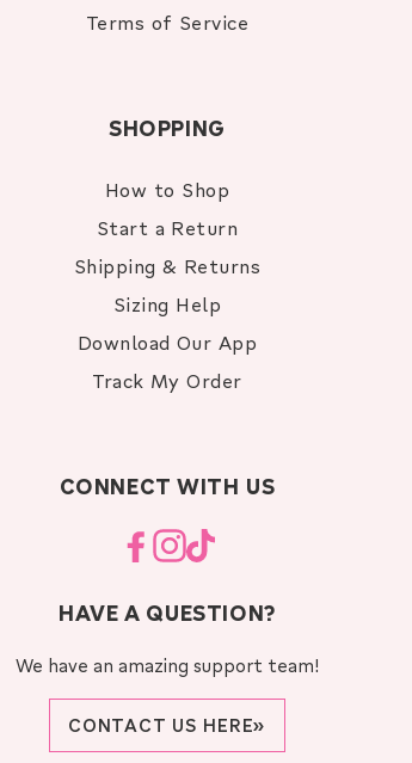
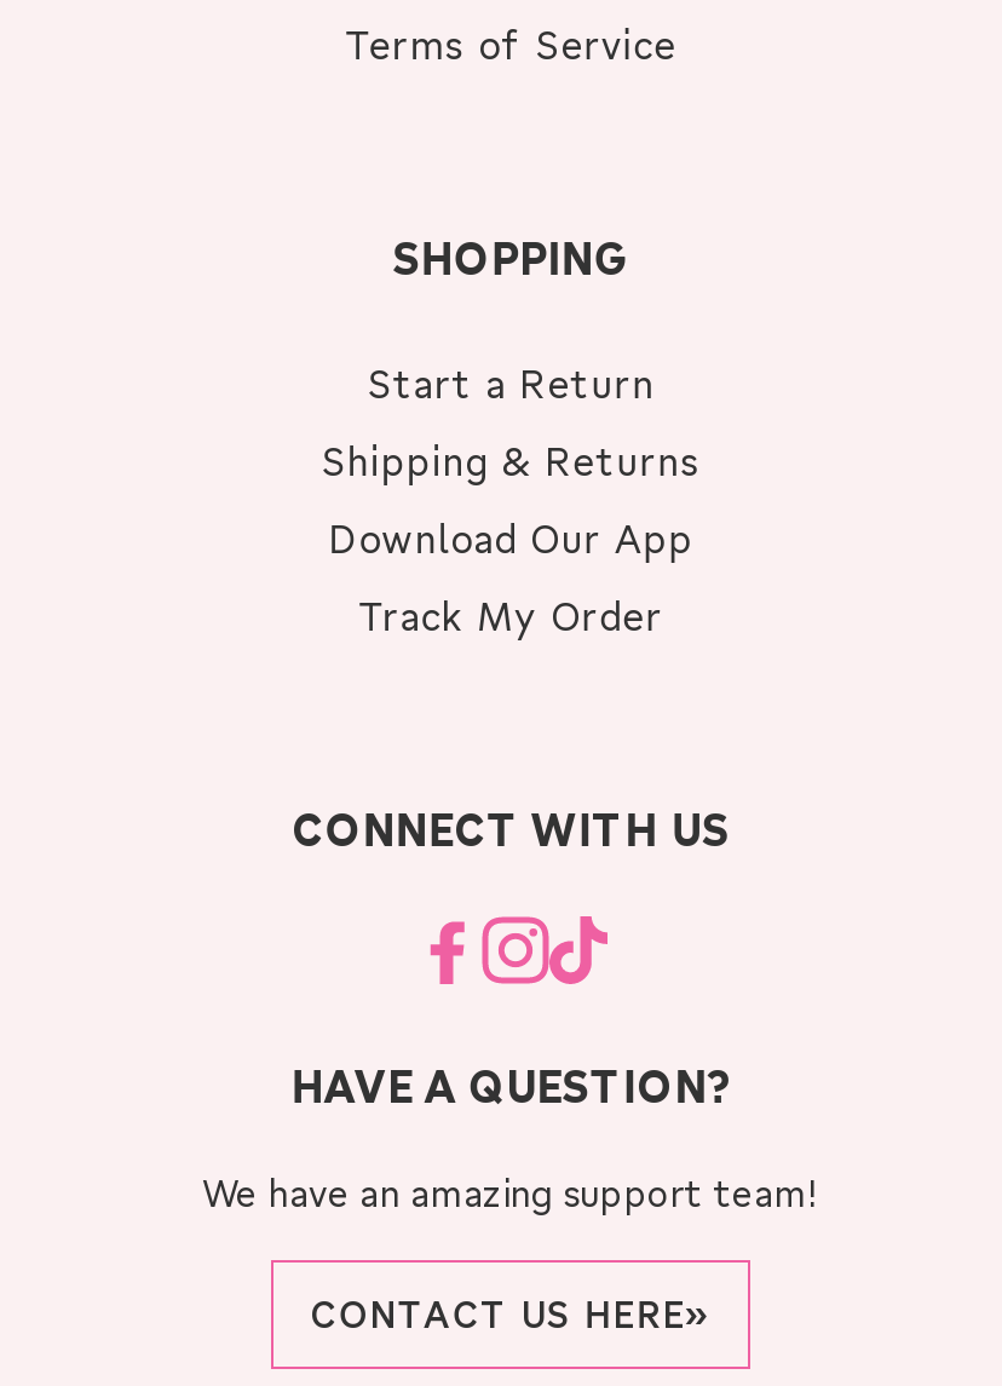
- How to Shop

- Sizing Help
